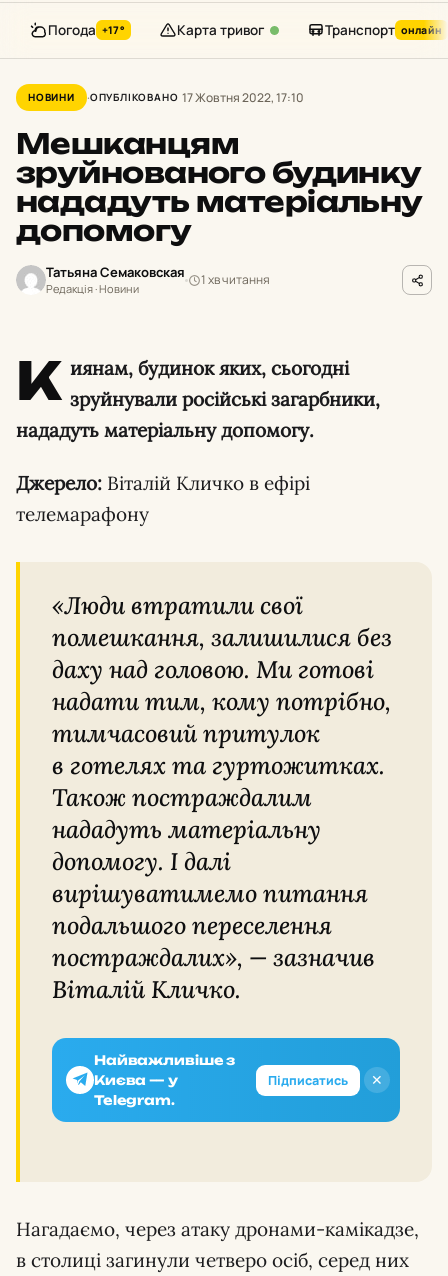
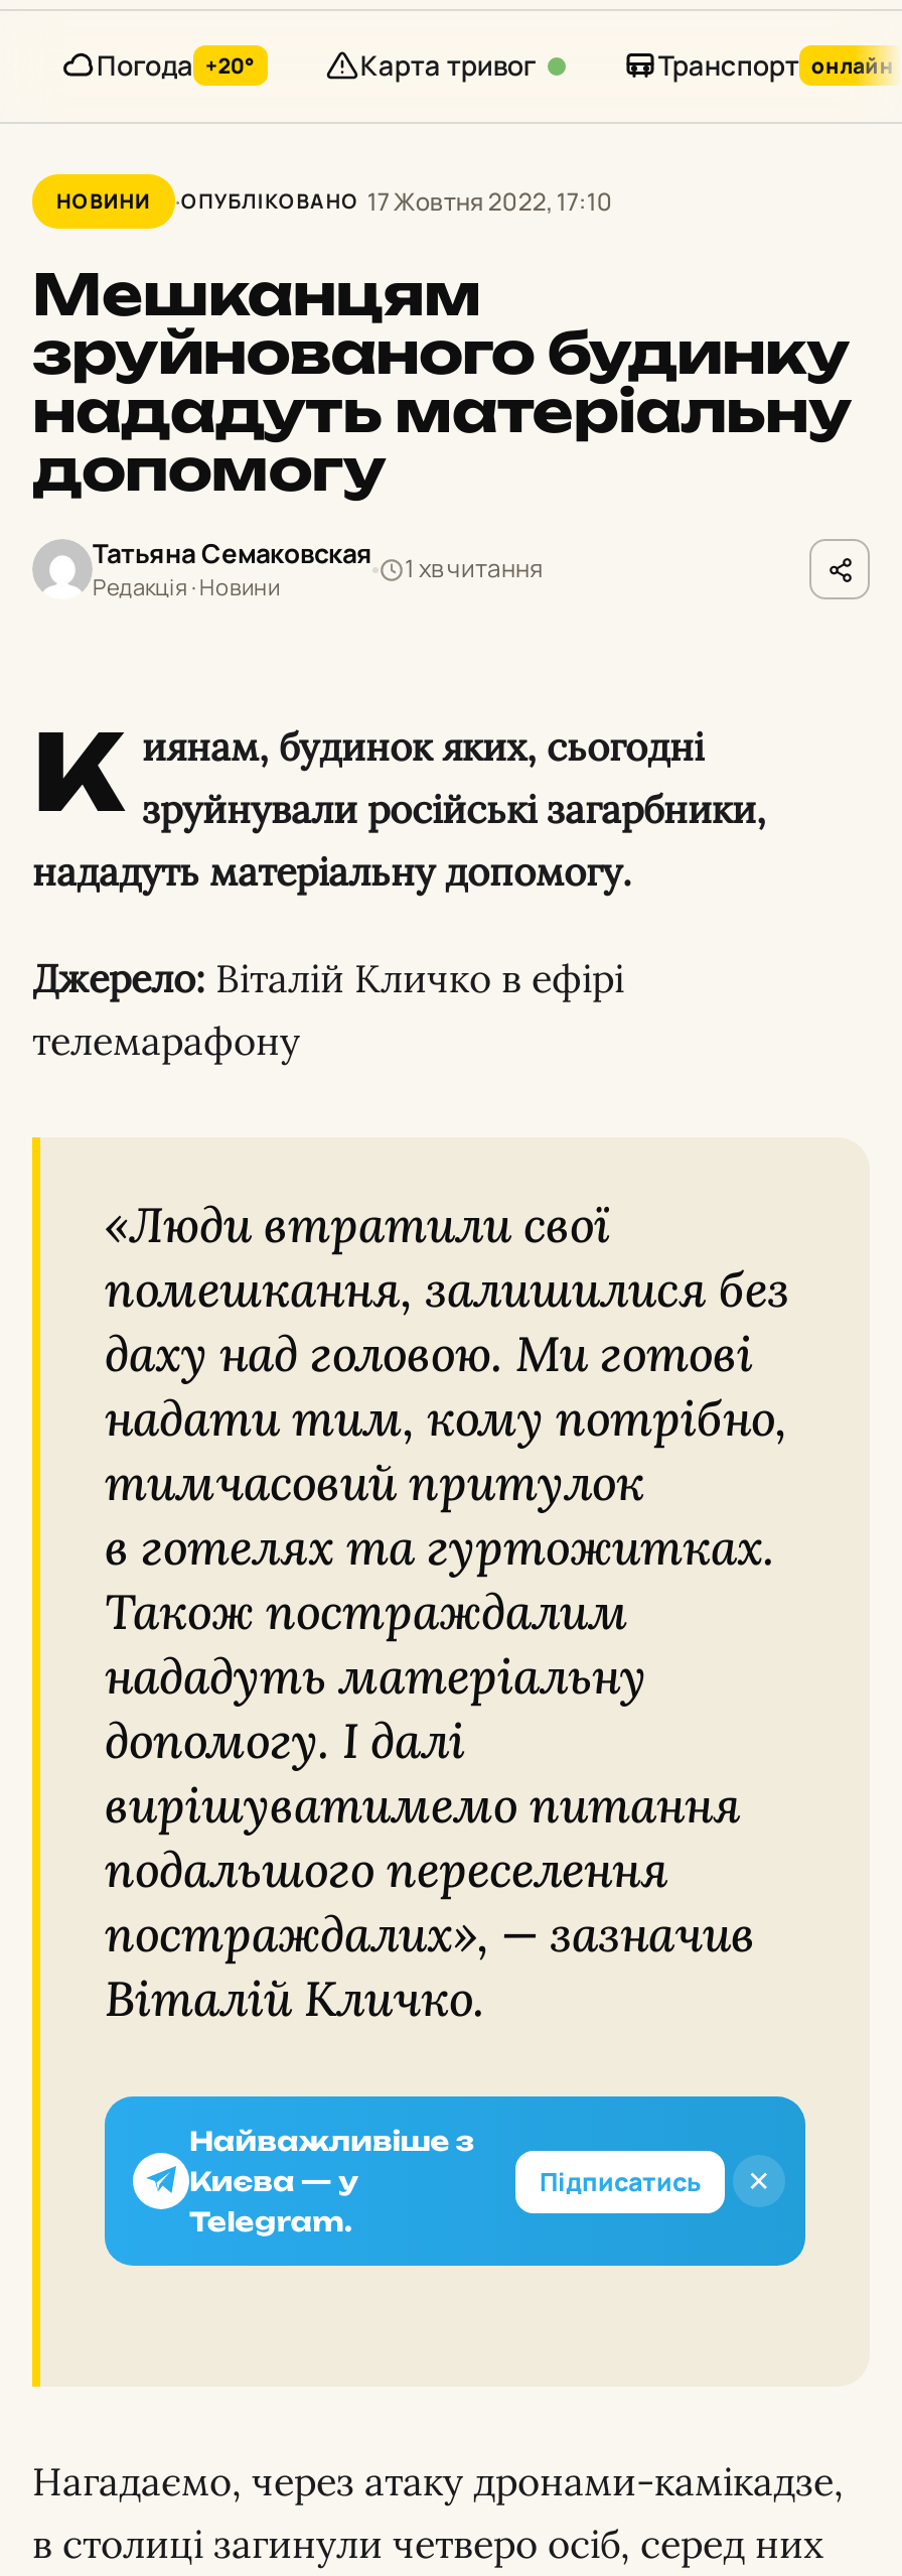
- Погода +17°
+ Погода +20°
